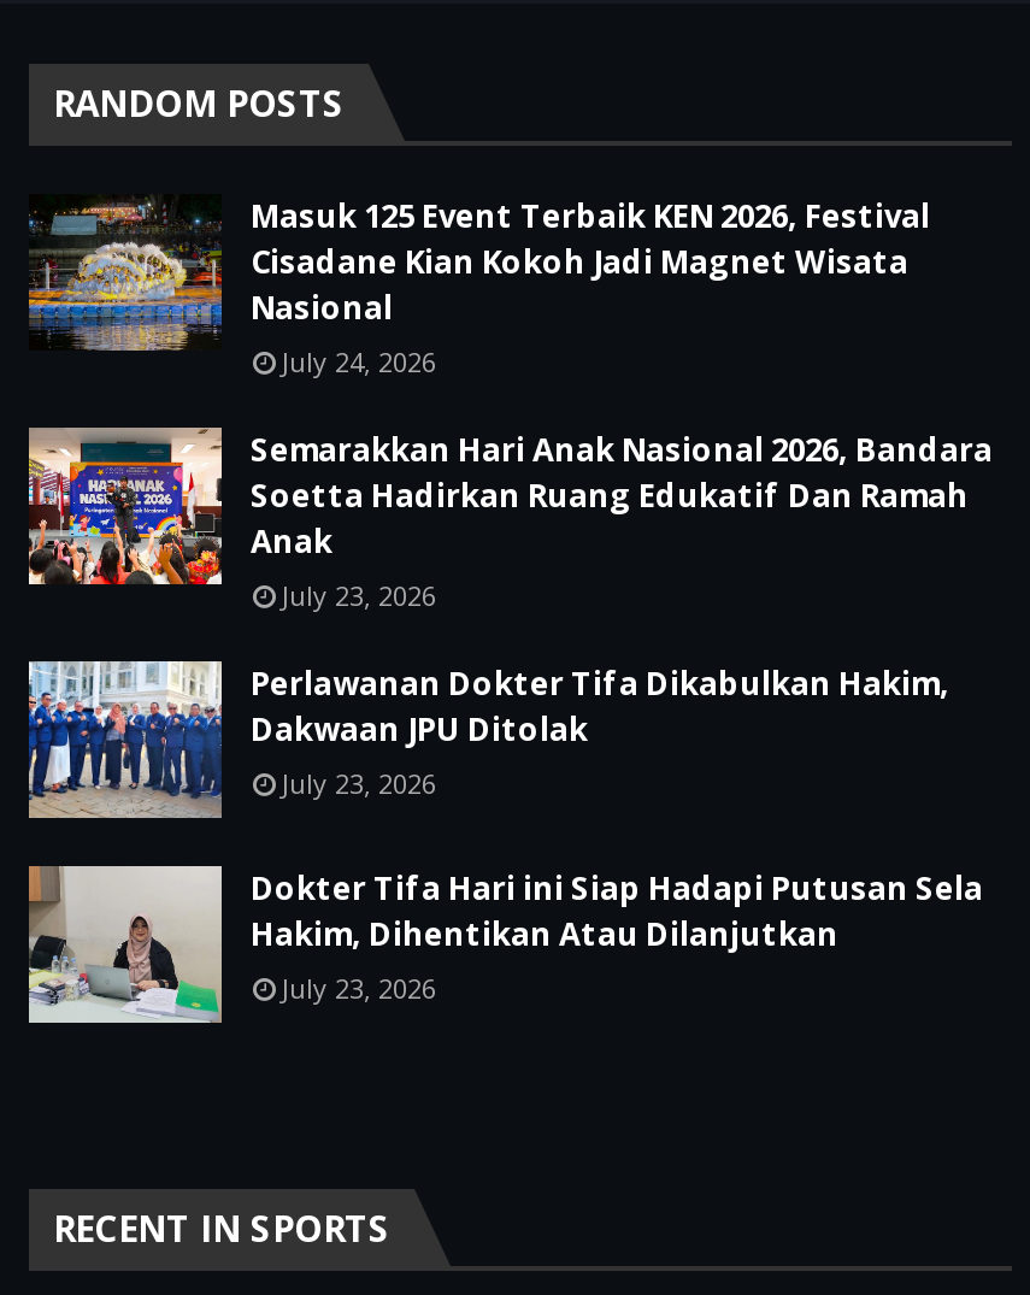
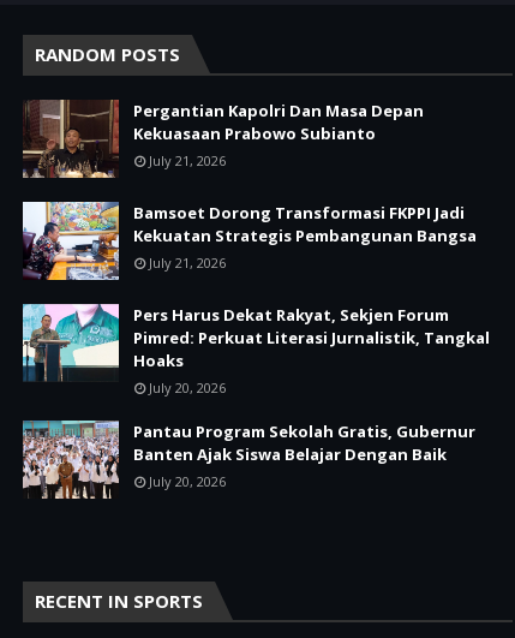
- [image]
- Masuk 125 Event Terbaik KEN 2026, Festival
- Cisadane Kian Kokoh Jadi Magnet Wisata
- Nasional
- July 24, 2026
+ [image]
+ Pergantian Kapolri Dan Masa Depan
+ Kekuasaan Prabowo Subianto
+ July 21, 2026

- [image]
- Semarakkan Hari Anak Nasional 2026, Bandara
- Soetta Hadirkan Ruang Edukatif Dan Ramah
- Anak
- July 23, 2026
+ [image]
+ Bamsoet Dorong Transformasi FKPPI Jadi
+ Kekuatan Strategis Pembangunan Bangsa
+ July 21, 2026

- [image]
- Perlawanan Dokter Tifa Dikabulkan Hakim,
- Dakwaan JPU Ditolak
- July 23, 2026
+ [image]
+ Pers Harus Dekat Rakyat, Sekjen Forum
+ Pimred: Perkuat Literasi Jurnalistik, Tangkal
+ Hoaks
+ July 20, 2026

- [image]
- Dokter Tifa Hari ini Siap Hadapi Putusan Sela
- Hakim, Dihentikan Atau Dilanjutkan
- July 23, 2026
+ [image]
+ Pantau Program Sekolah Gratis, Gubernur
+ Banten Ajak Siswa Belajar Dengan Baik
+ July 20, 2026
